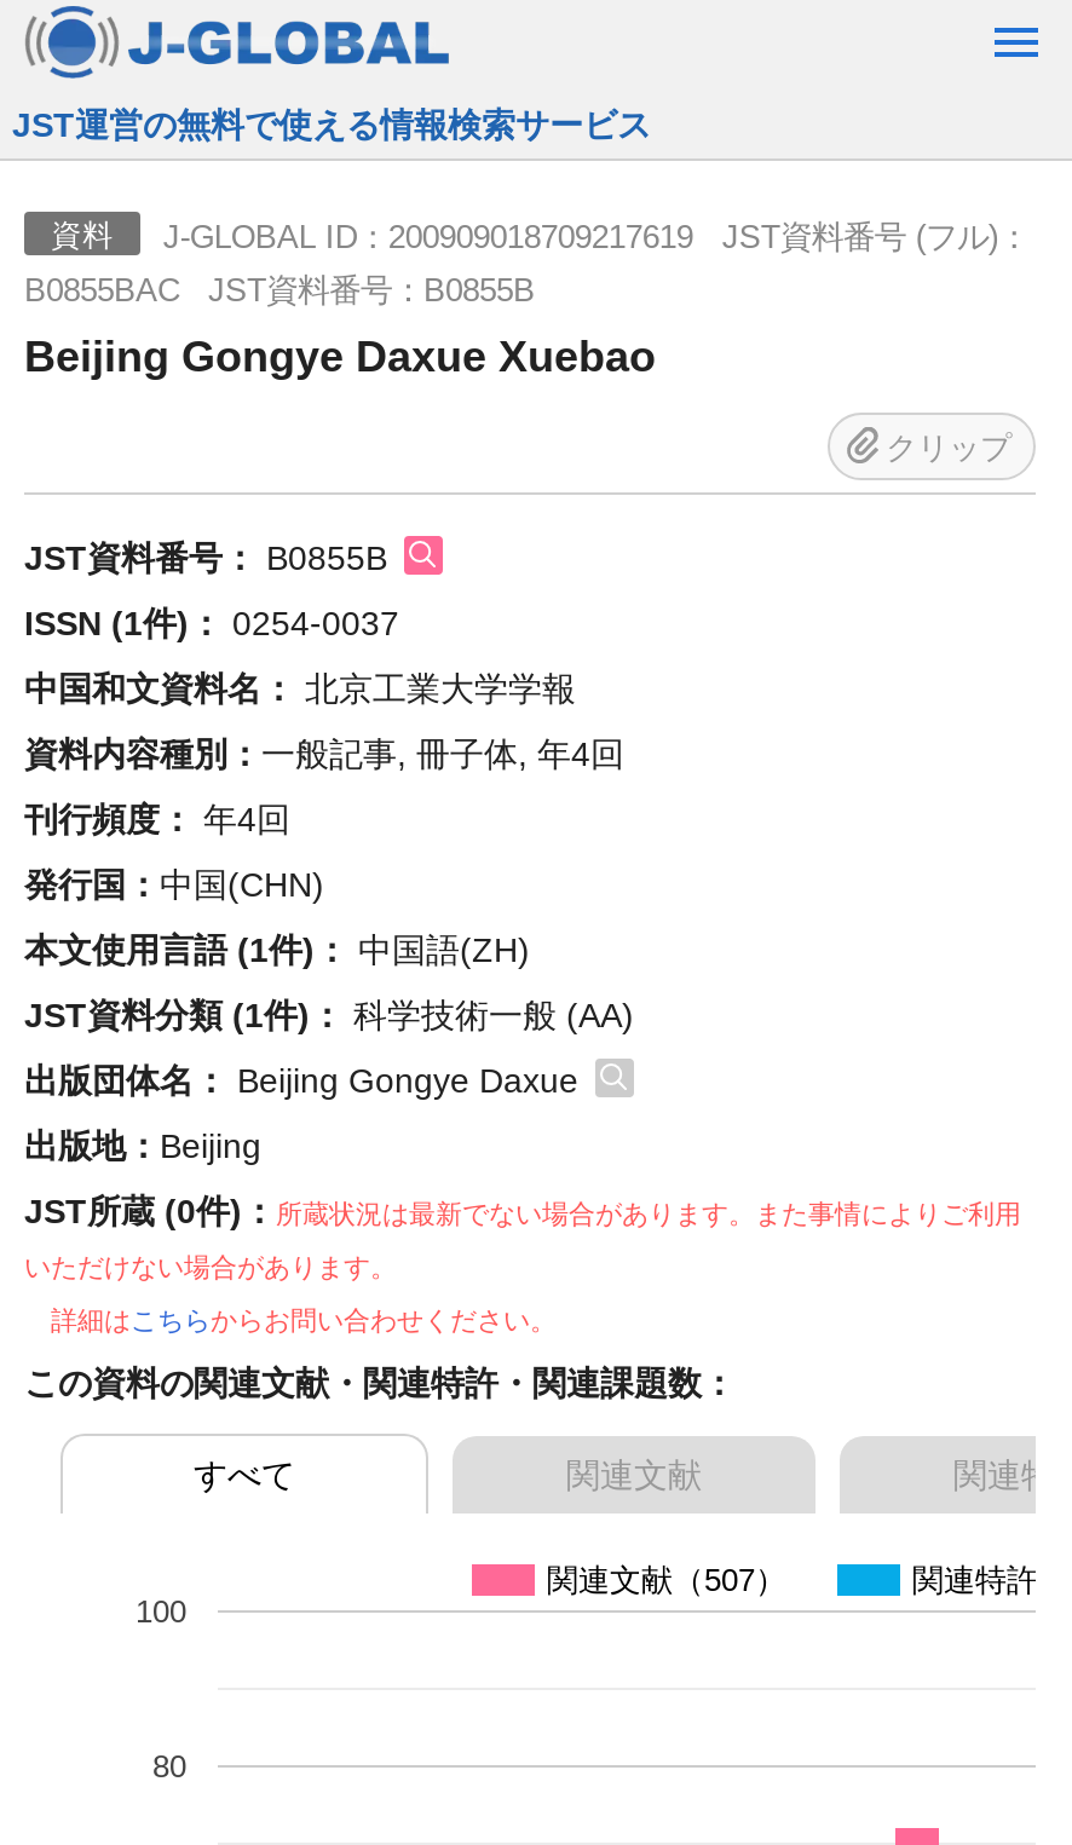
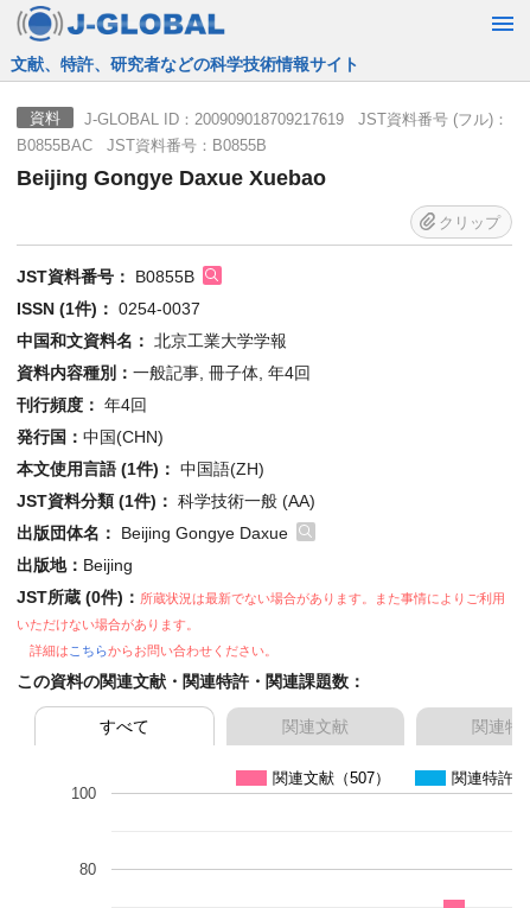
- JST運営の無料で使える情報検索サービス
+ 文献、特許、研究者などの科学技術情報サイト
